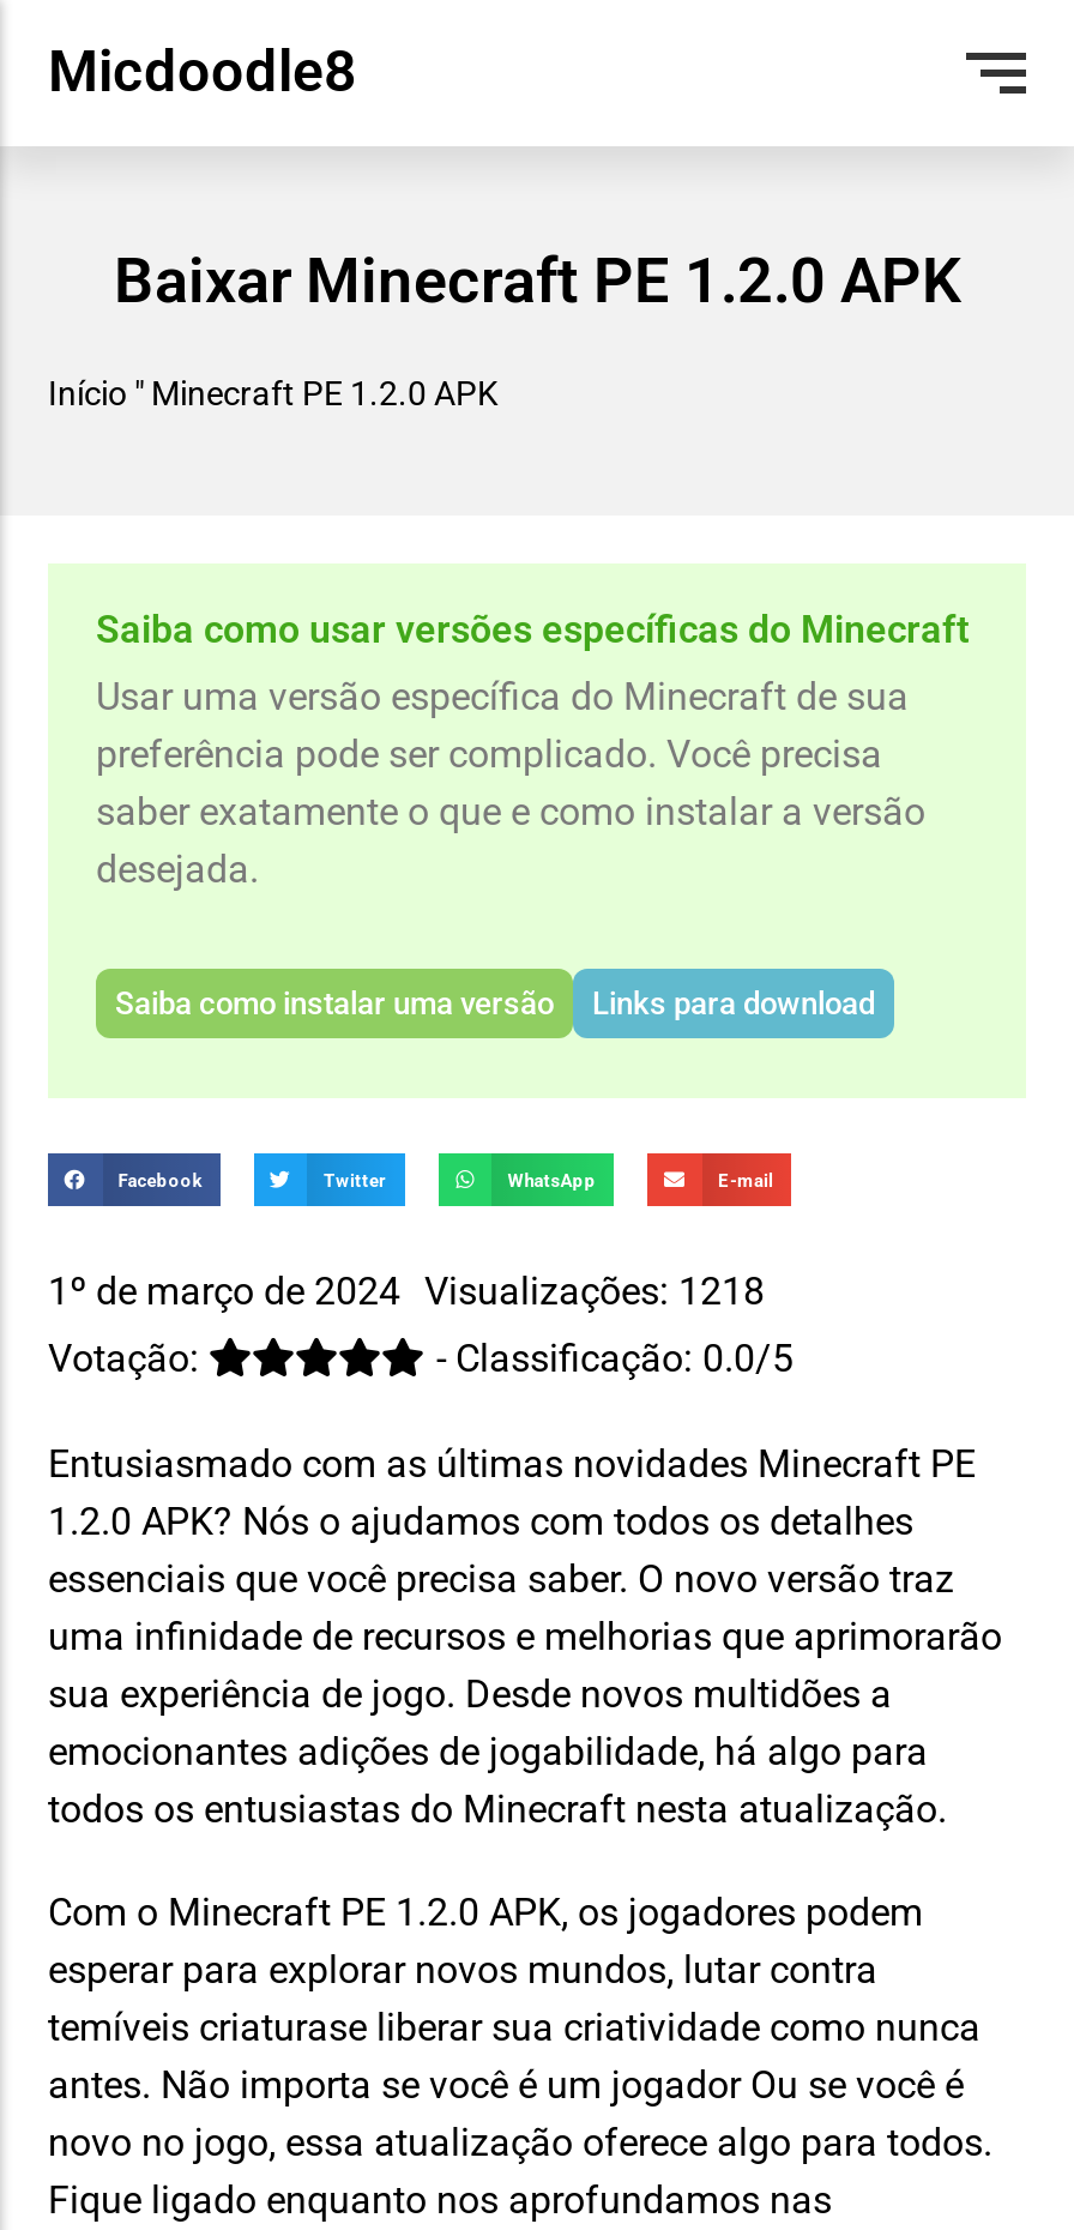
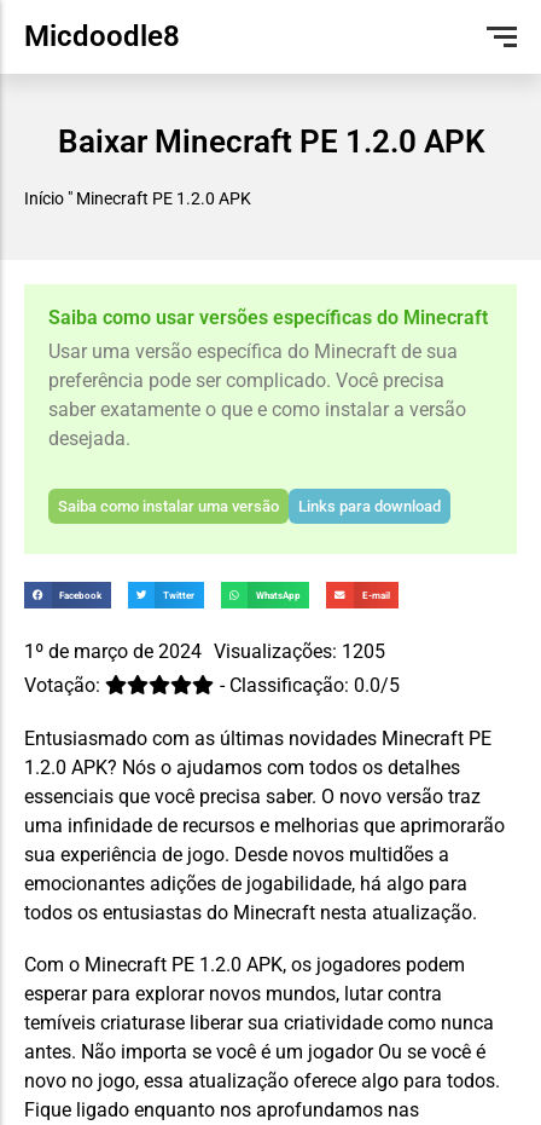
- 1º de março de 2024 Visualizações: 1218
+ 1º de março de 2024 Visualizações: 1205
